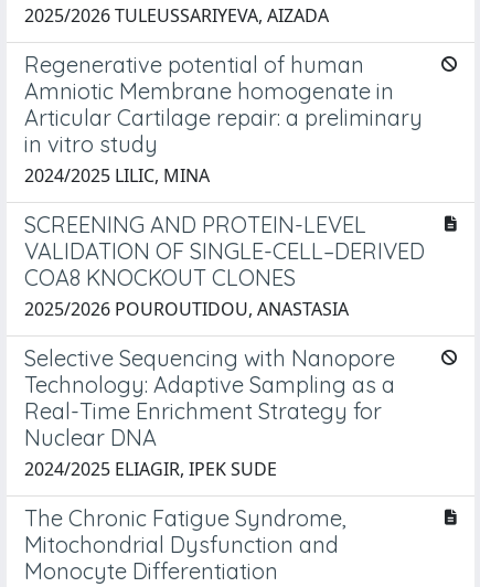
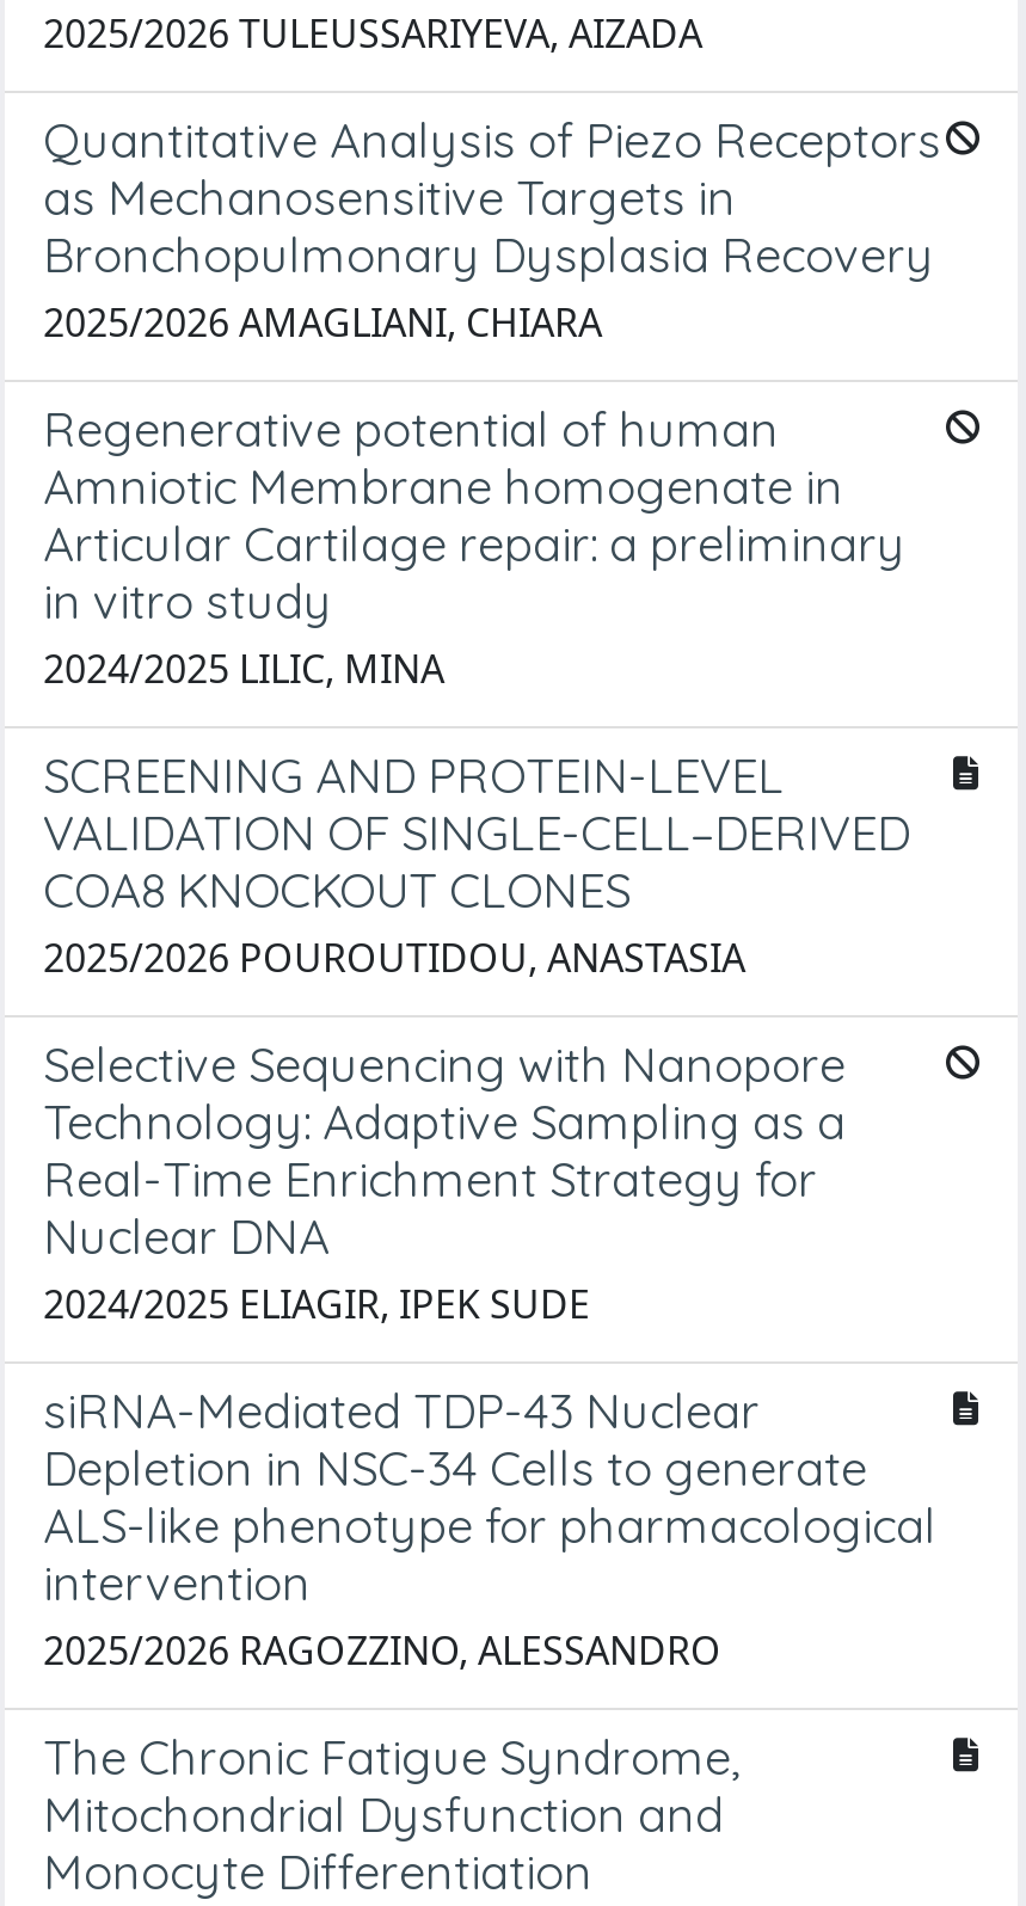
+ Quantitative Analysis of Piezo Receptors
+ as Mechanosensitive Targets in
+ Bronchopulmonary Dysplasia Recovery
+ 2025/2026 AMAGLIANI, CHIARA

+ siRNA-Mediated TDP-43 Nuclear
+ Depletion in NSC-34 Cells to generate
+ ALS-like phenotype for pharmacological
+ intervention
+ 2025/2026 RAGOZZINO, ALESSANDRO
